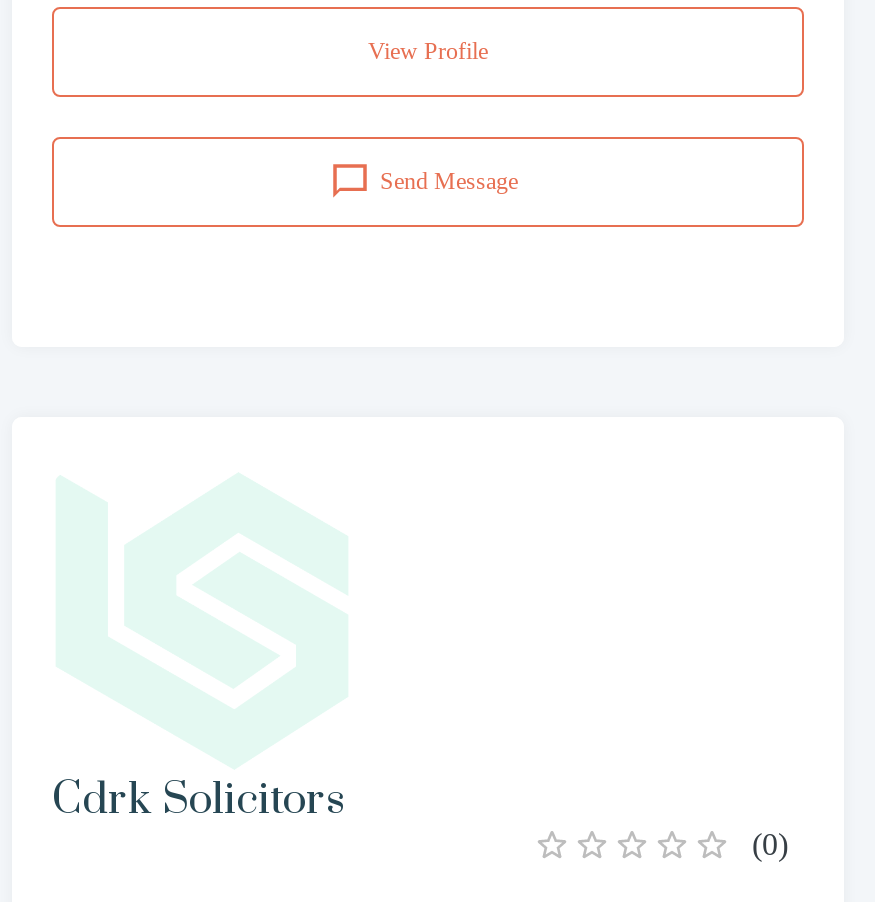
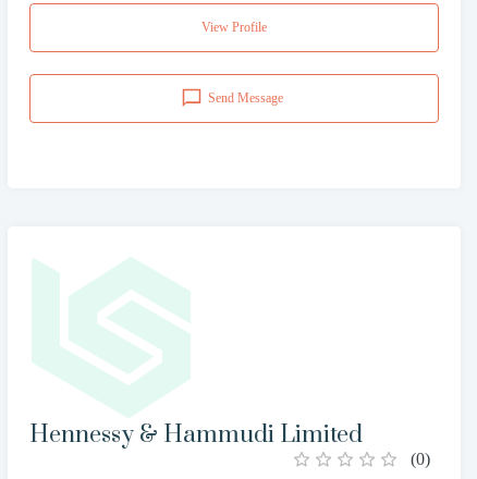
- Cdrk Solicitors
+ Hennessy & Hammudi Limited
